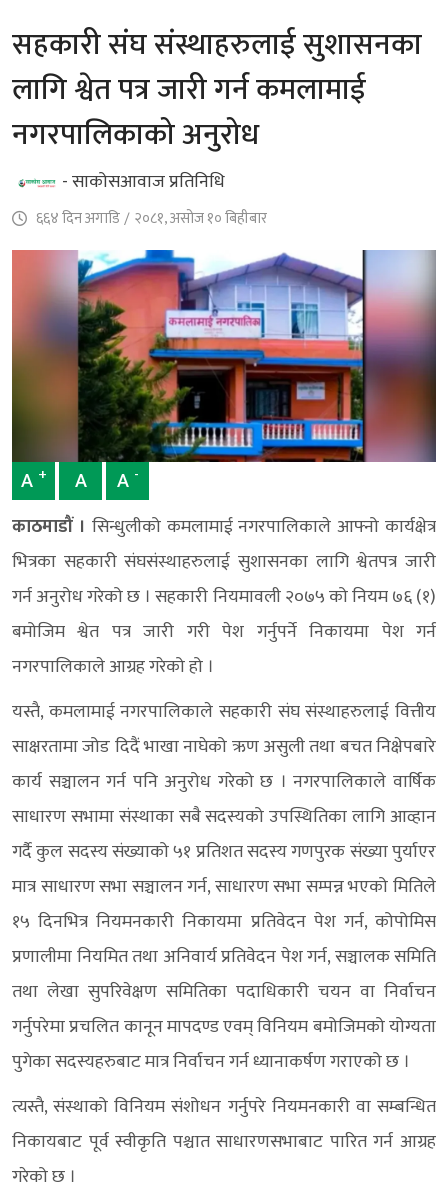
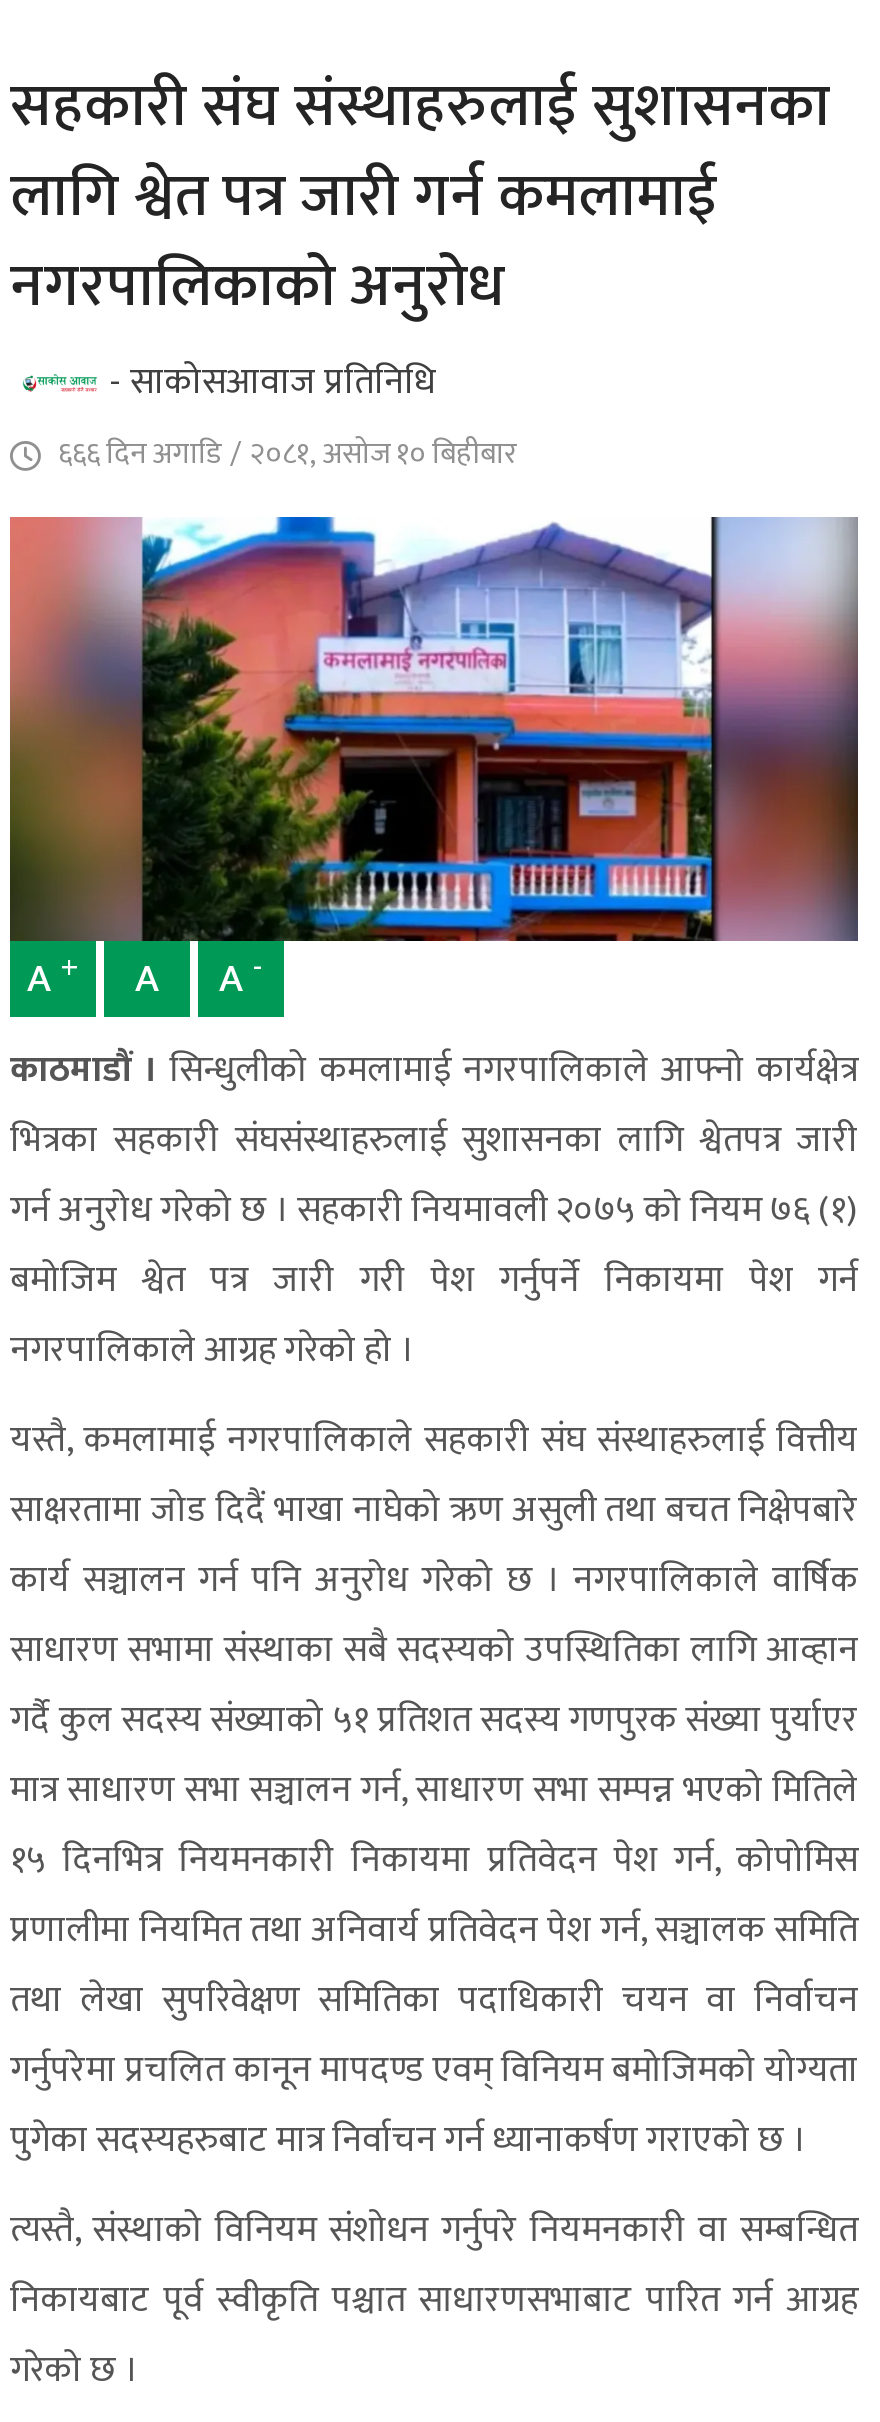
- ६६४ दिन अगाडि / २०८१, असोज १० बिहीबार
+ ६६६ दिन अगाडि / २०८१, असोज १० बिहीबार
